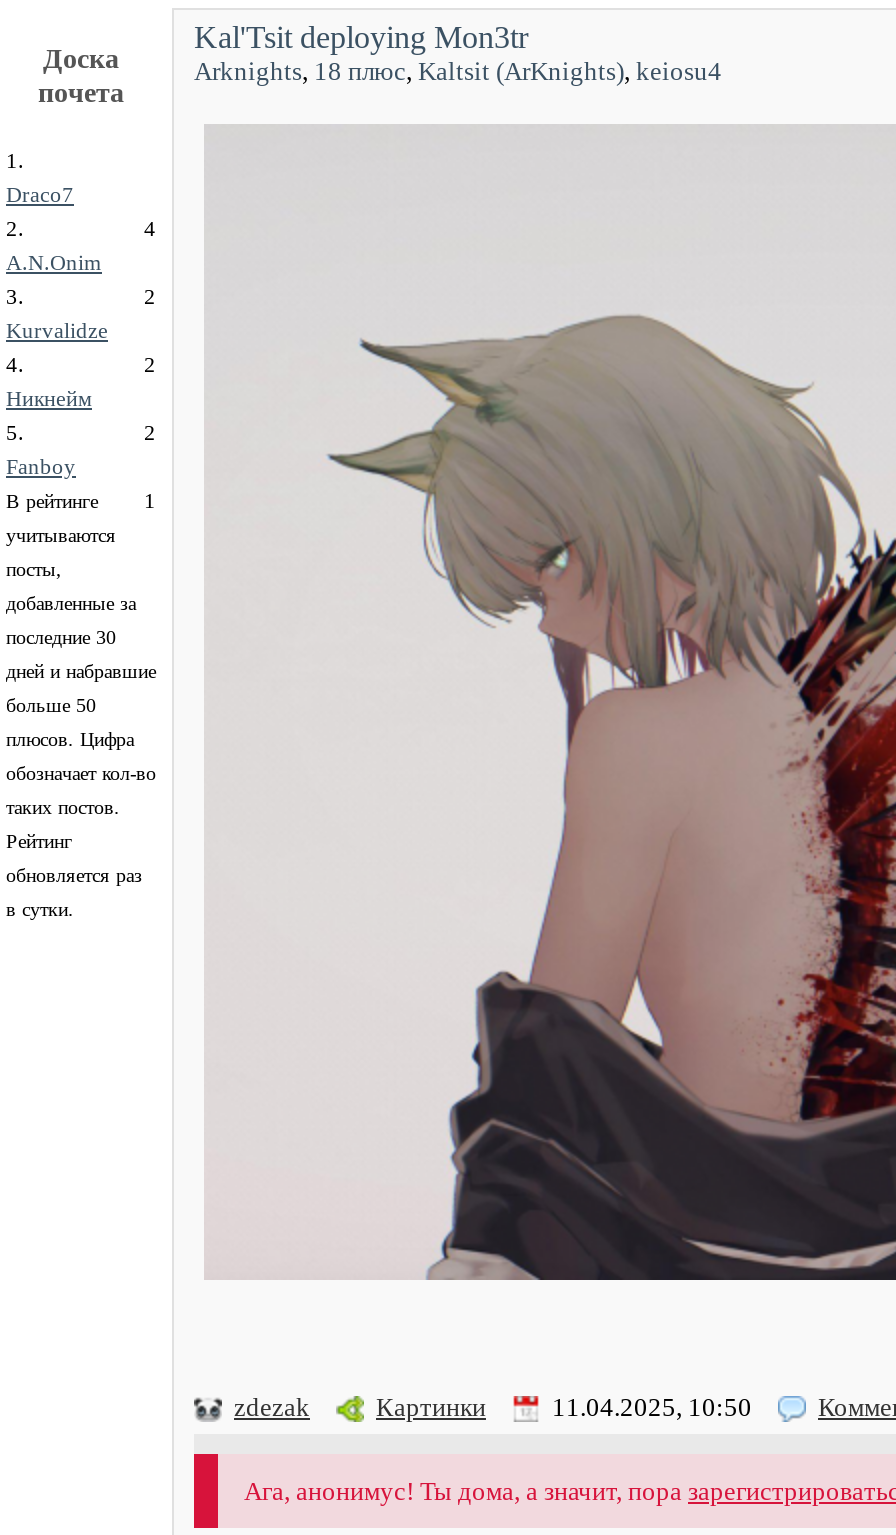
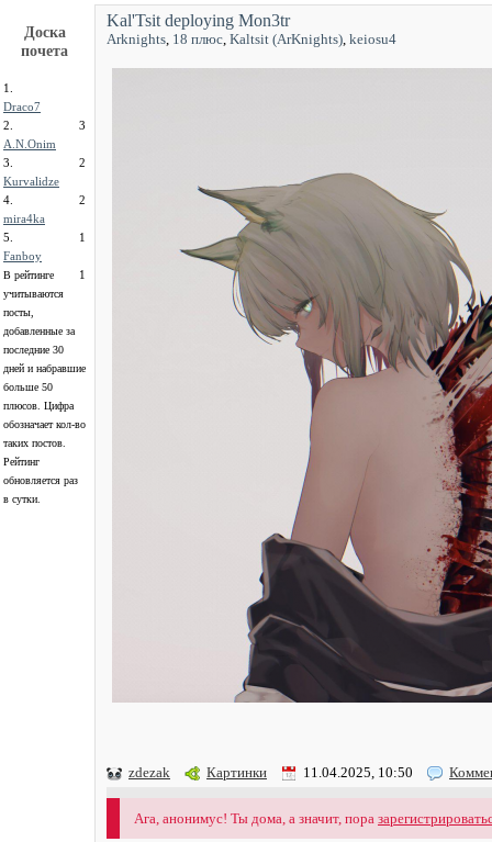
- 4
+ 3

- Никнейм
- 2
+ mira4ka
+ 1
